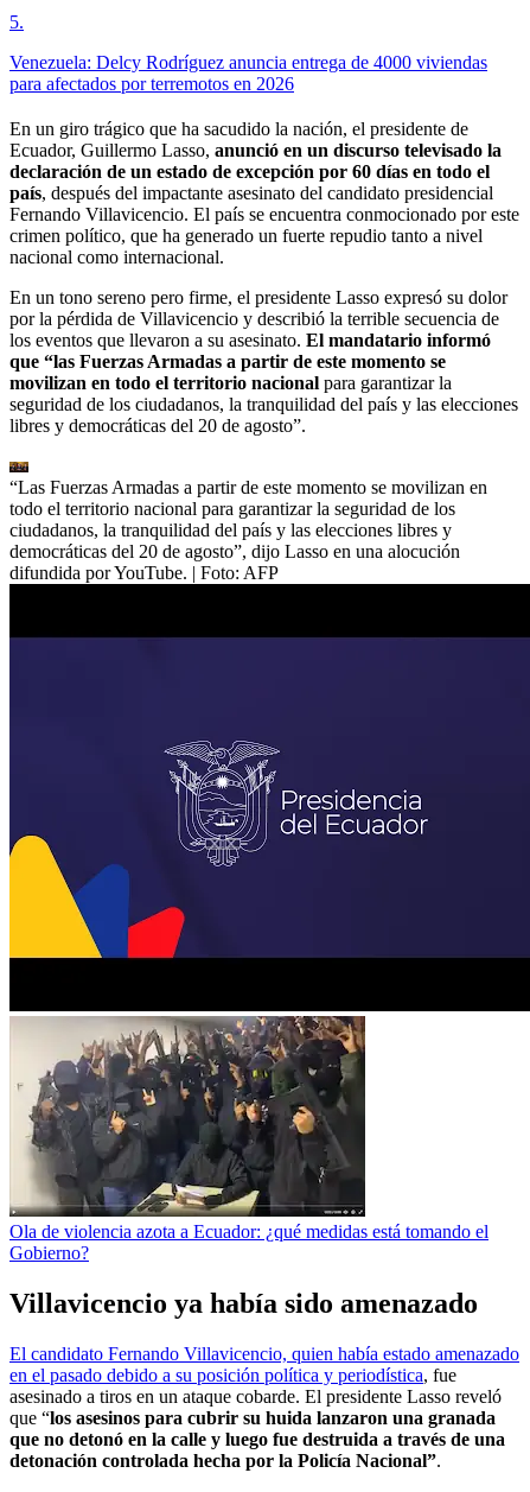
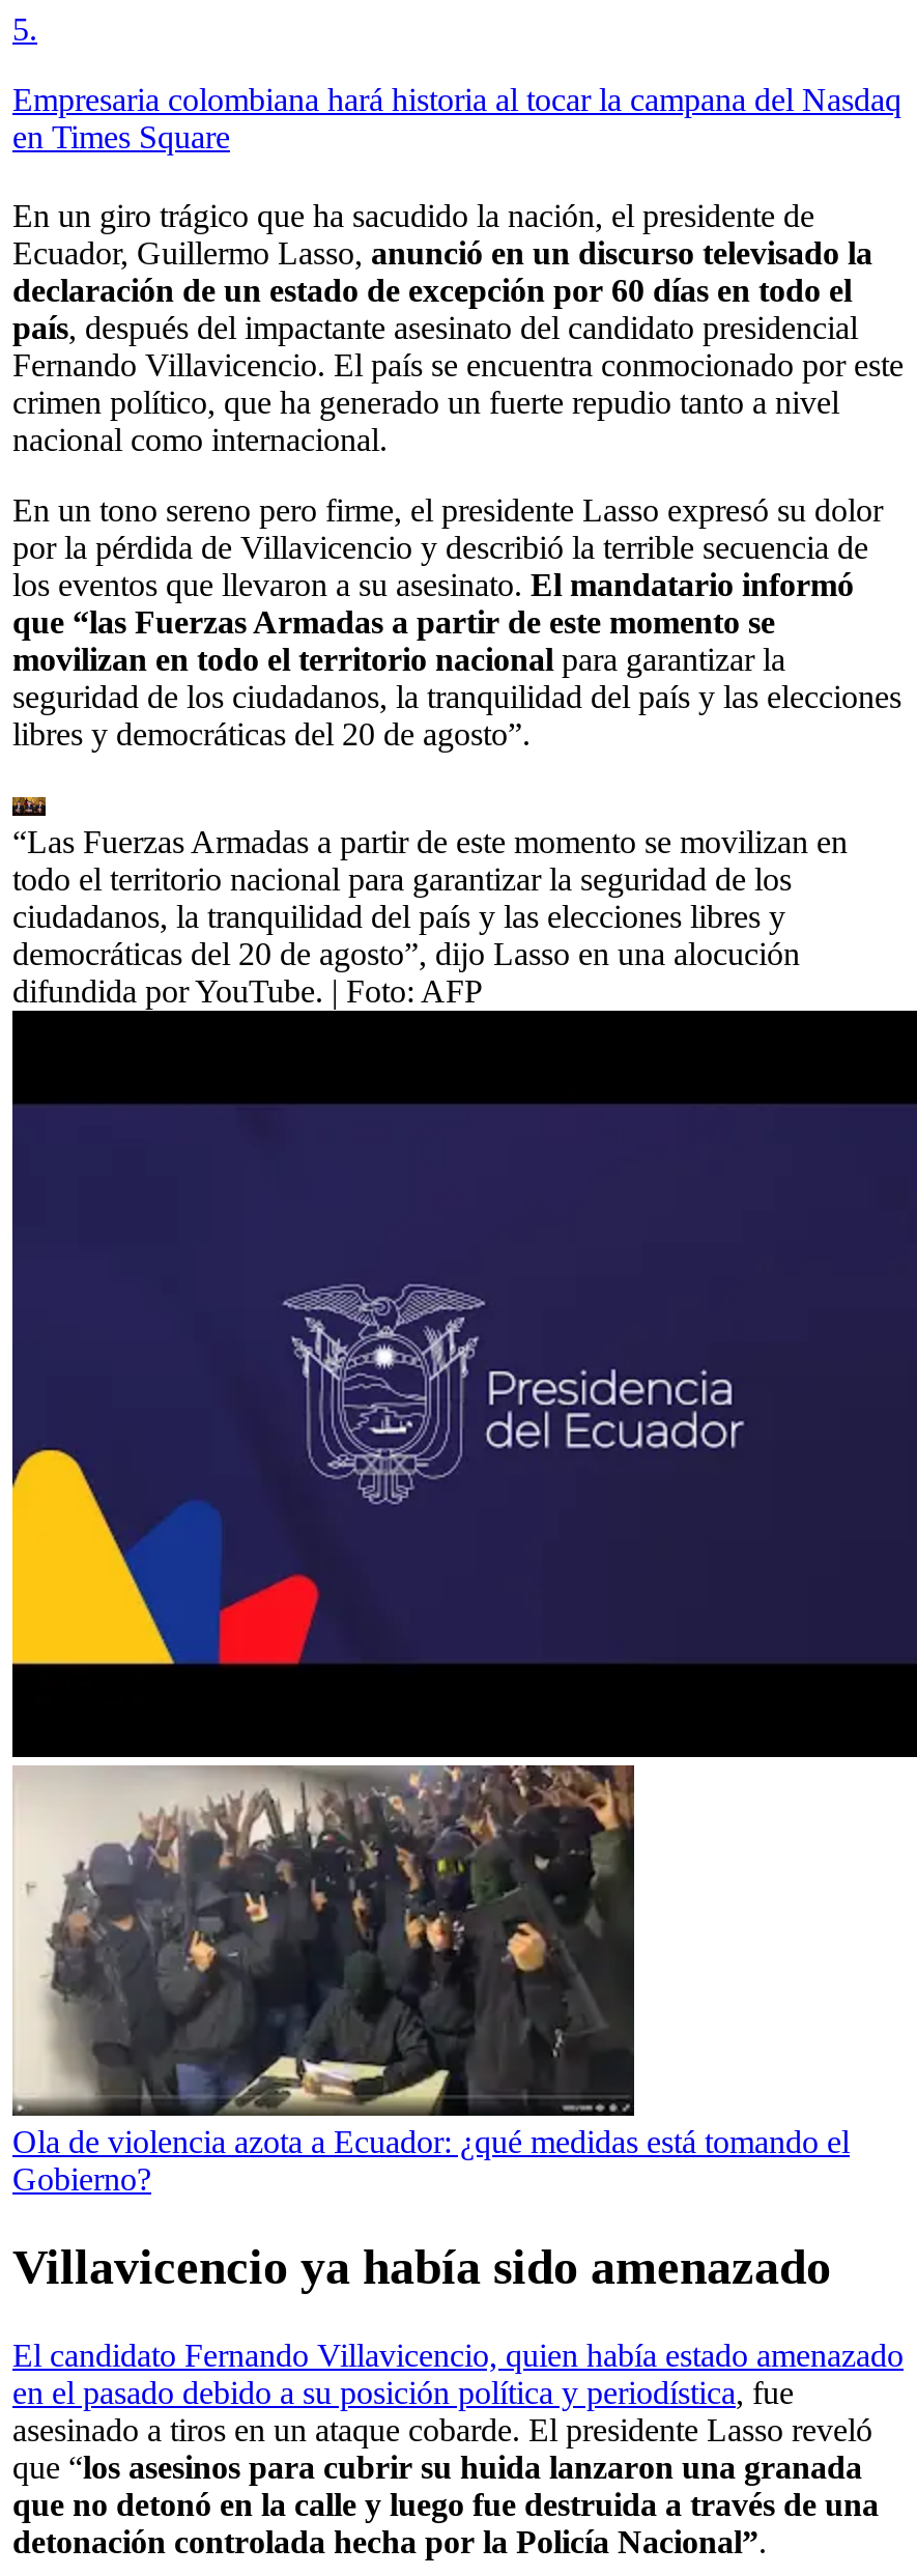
- Venezuela: Delcy Rodríguez anuncia entrega de 4000 viviendas
- para afectados por terremotos en 2026
+ Empresaria colombiana hará historia al tocar la campana del Nasdaq
+ en Times Square
